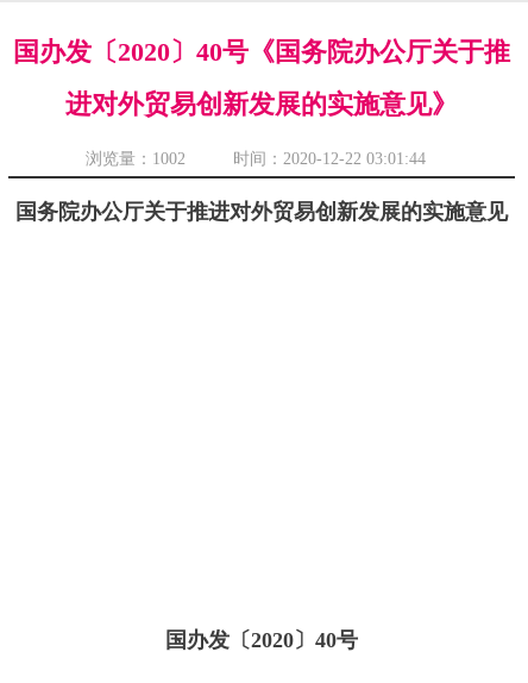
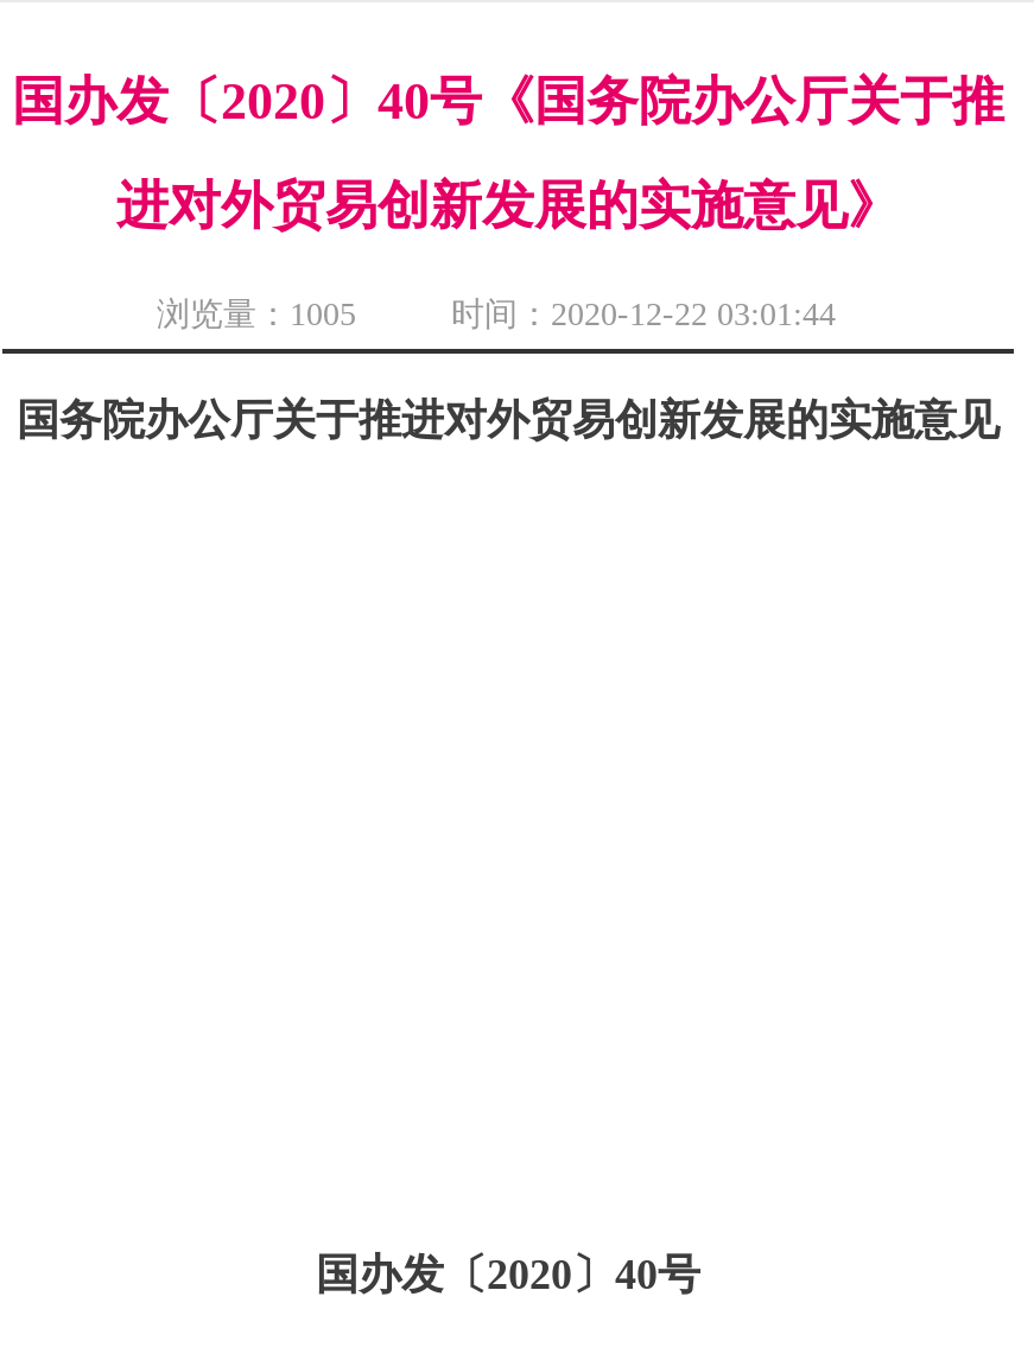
- 浏览量：1002 时间：2020-12-22 03:01:44
+ 浏览量：1005 时间：2020-12-22 03:01:44
